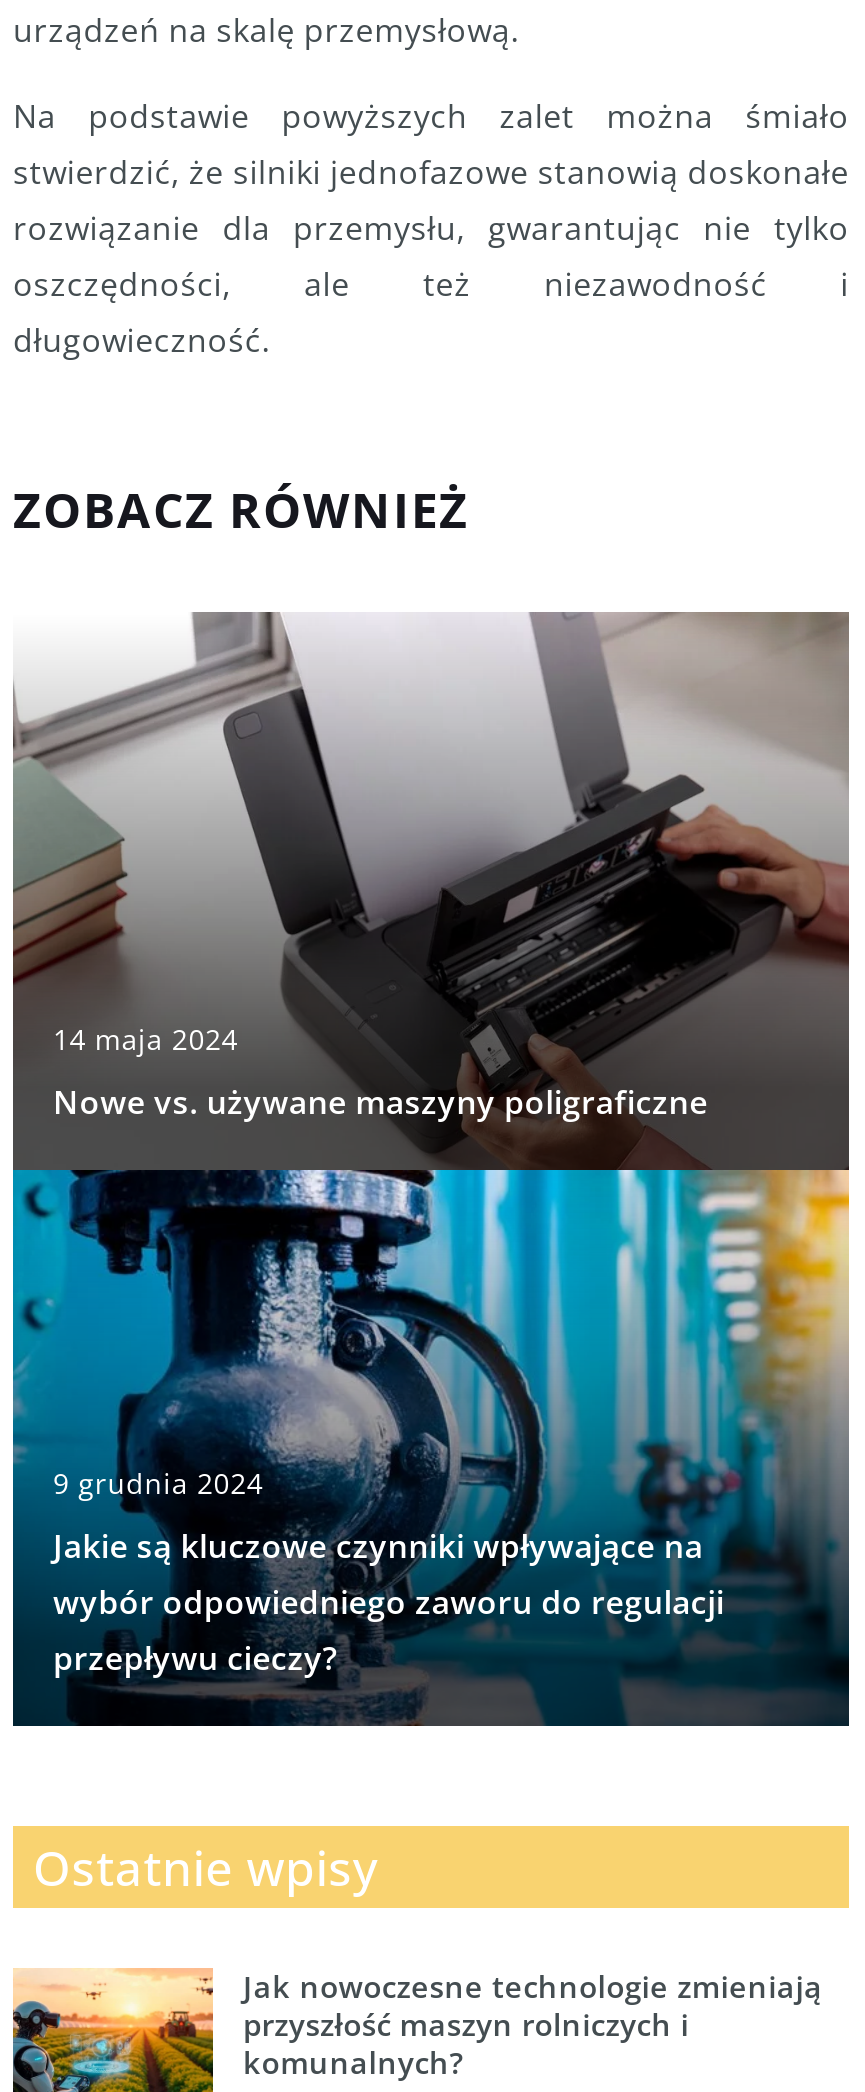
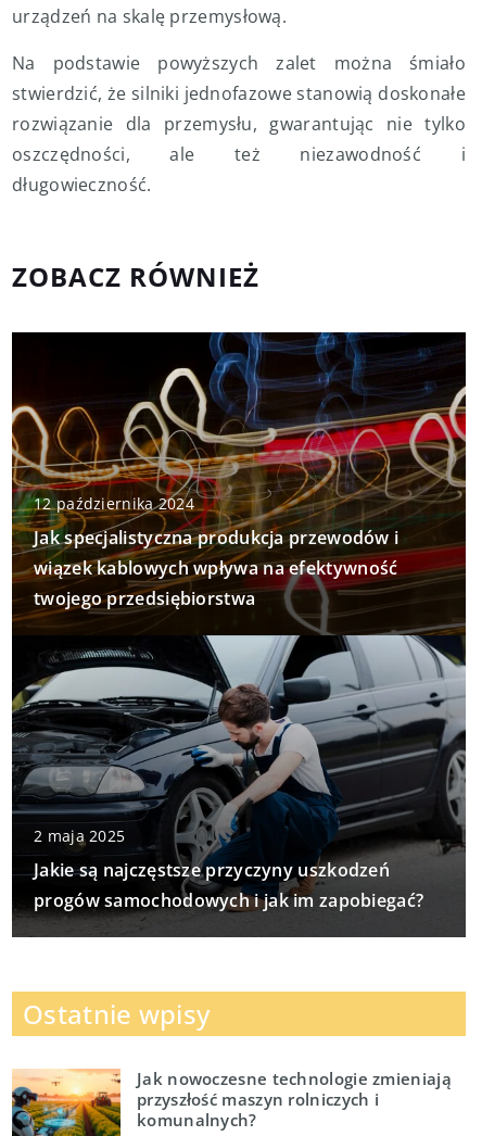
- [image]
- 14 maja 2024
+ [image]
+ 12 października 2024

- Nowe vs. używane maszyny poligraficzne
+ Jak specjalistyczna produkcja przewodów i
+ wiązek kablowych wpływa na efektywność
+ twojego przedsiębiorstwa

- 9 grudnia 2024
+ 2 maja 2025

- Jakie są kluczowe czynniki wpływające na
- wybór odpowiedniego zaworu do regulacji
- przepływu cieczy?
+ Jakie są najczęstsze przyczyny uszkodzeń
+ progów samochodowych i jak im zapobiegać?
